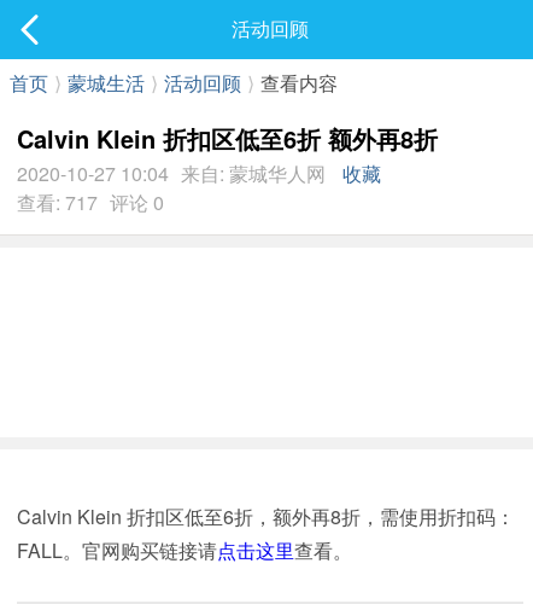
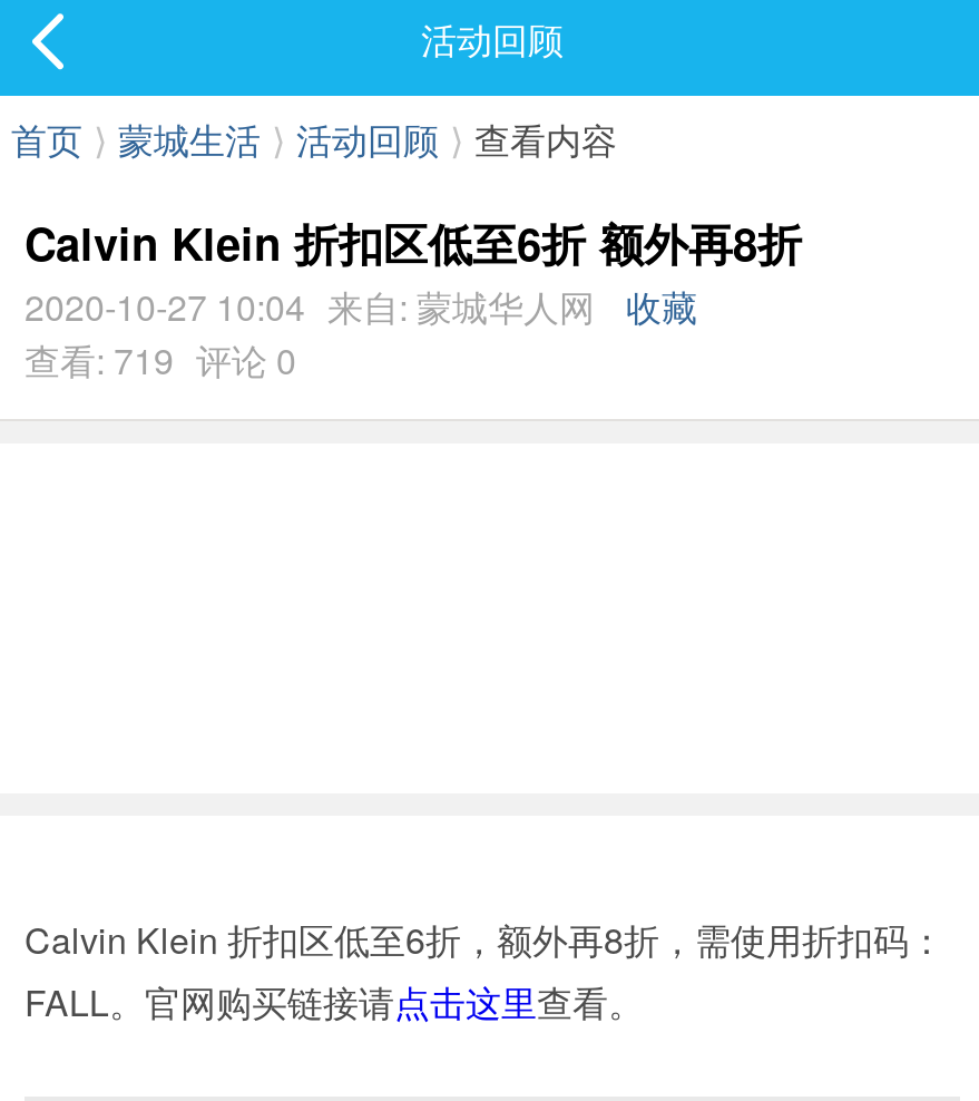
- 查看: 717 评论 0
+ 查看: 719 评论 0
